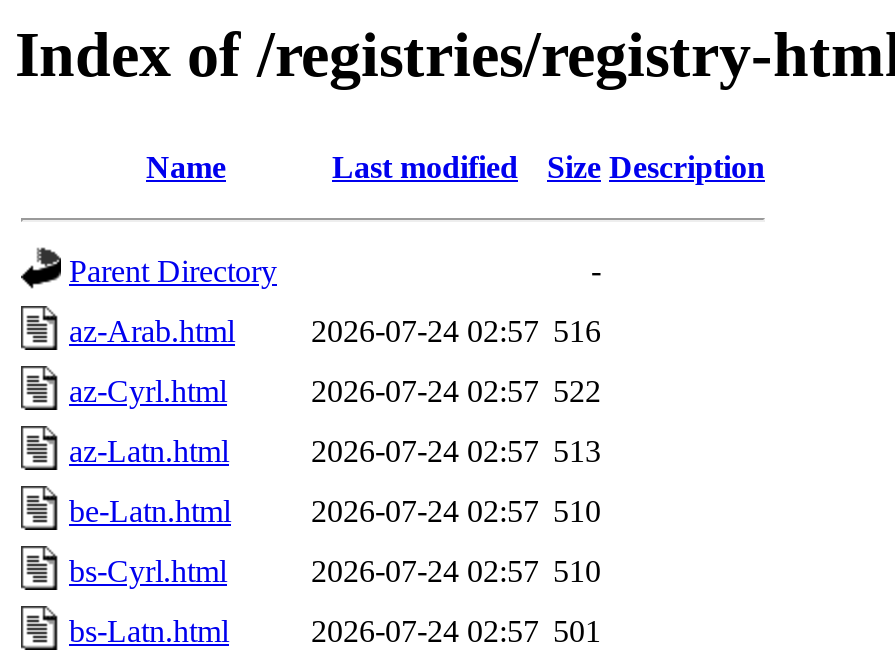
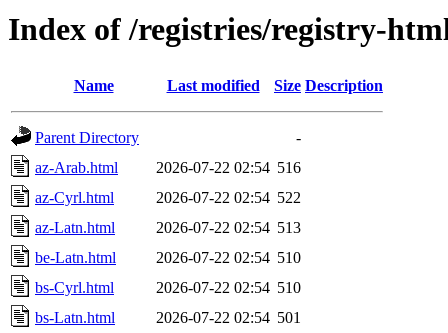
- 2026-07-24 02:57 516
+ 2026-07-22 02:54 516

- 2026-07-24 02:57 522
+ 2026-07-22 02:54 522

- 2026-07-24 02:57 513
+ 2026-07-22 02:54 513

- 2026-07-24 02:57 510
+ 2026-07-22 02:54 510

- 2026-07-24 02:57 510
+ 2026-07-22 02:54 510

- 2026-07-24 02:57 501
+ 2026-07-22 02:54 501
